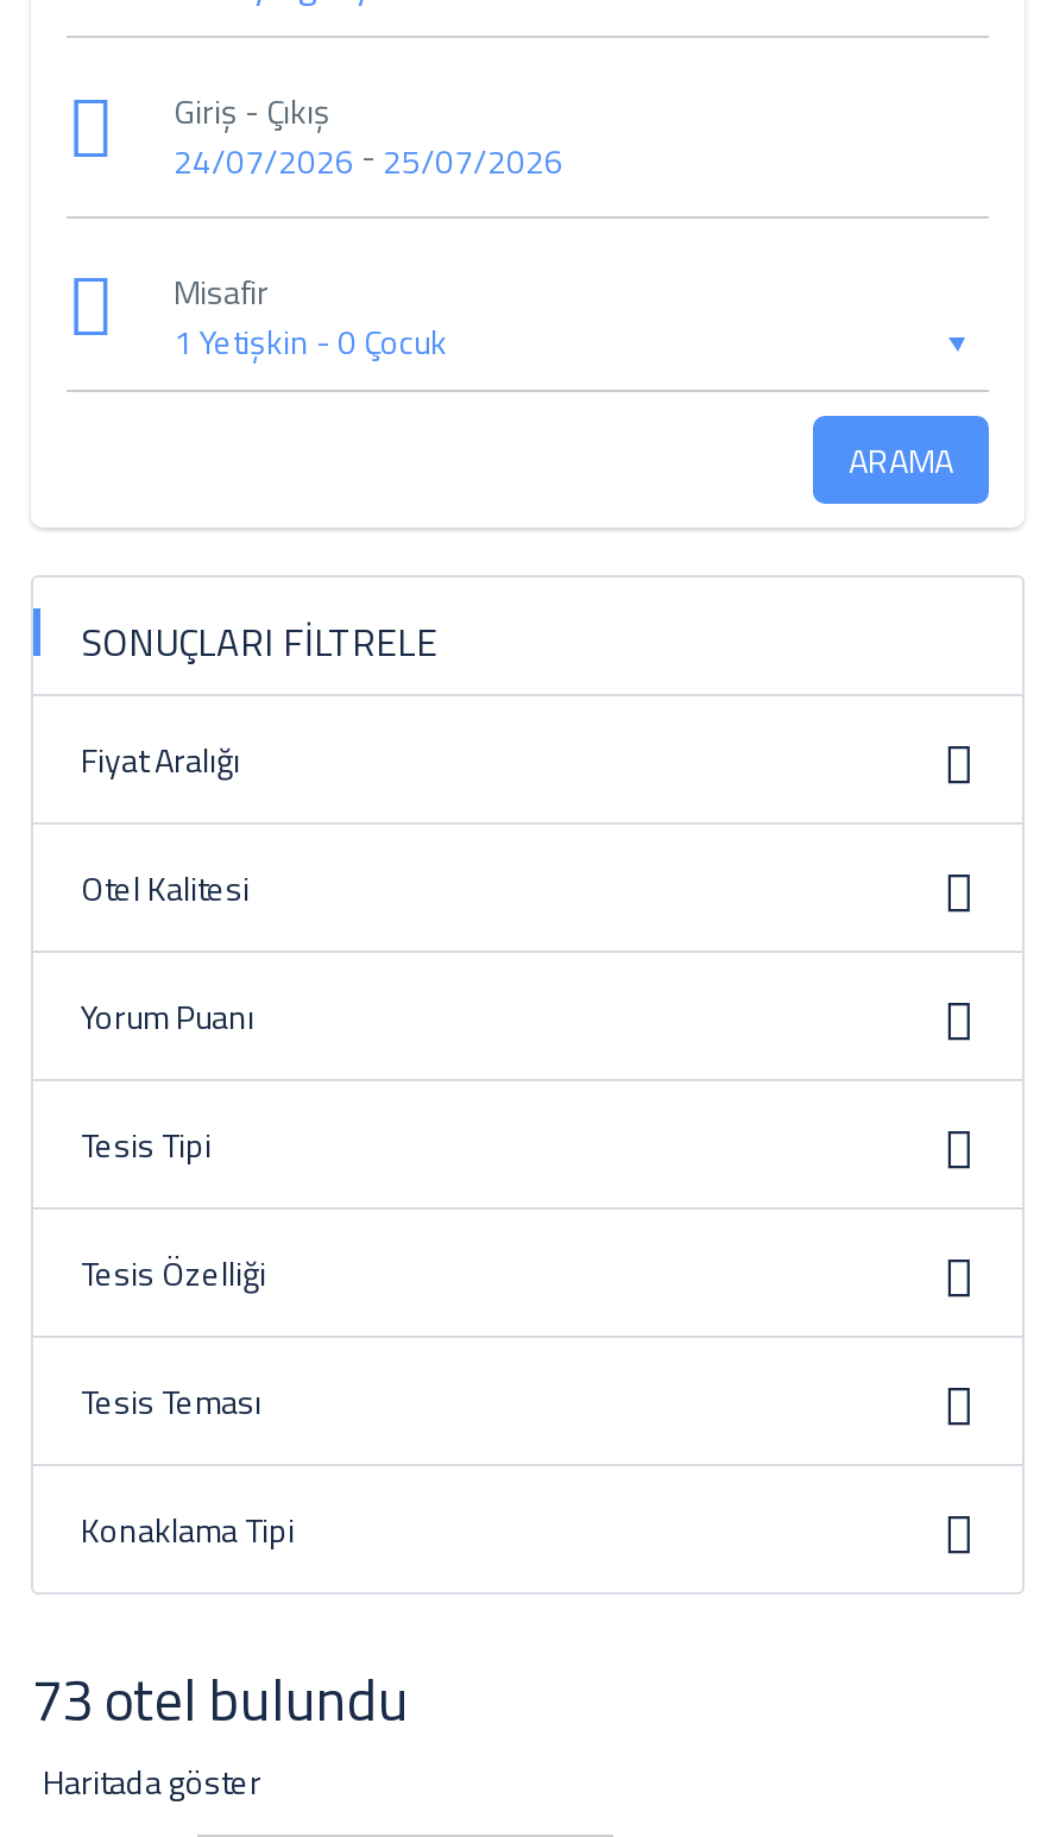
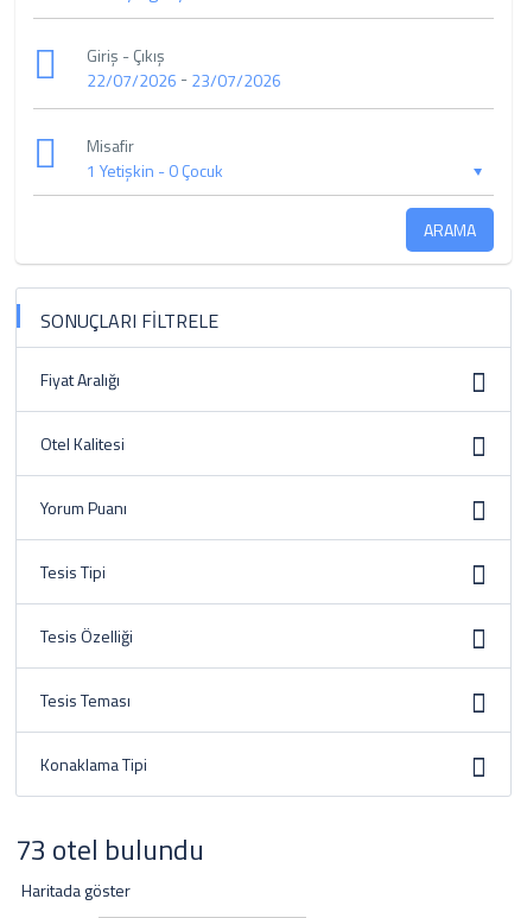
- 24/07/2026 - 25/07/2026
+ 22/07/2026 - 23/07/2026
